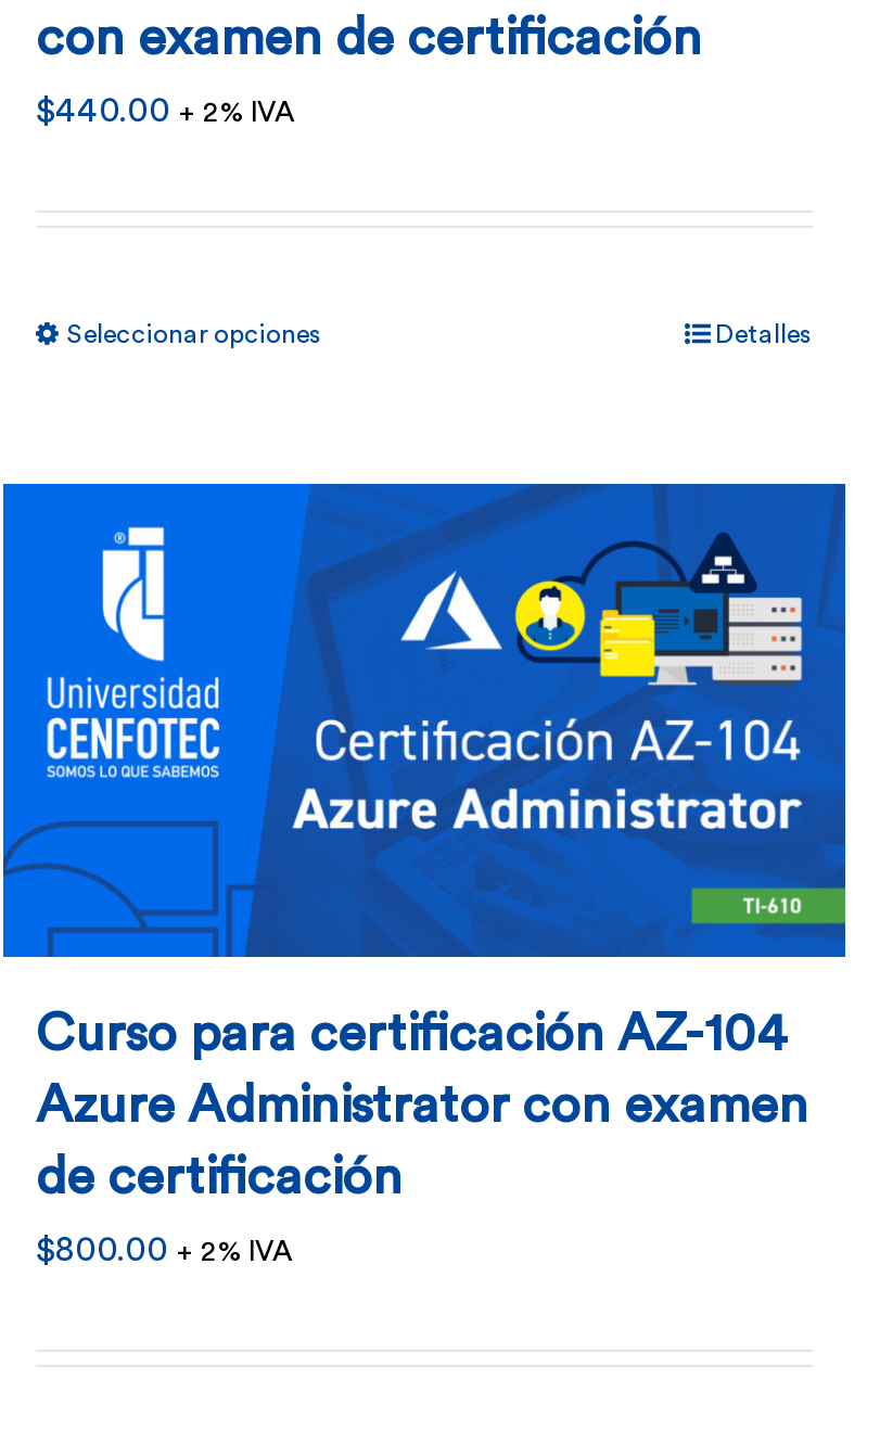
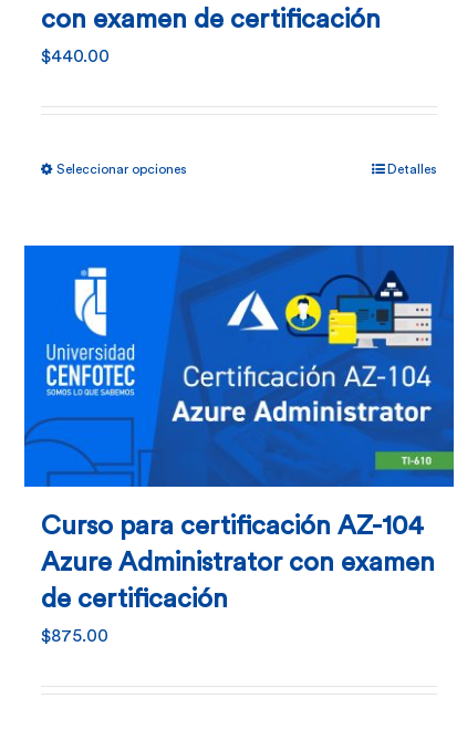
- $440.00 + 2% IVA
+ $440.00

- $800.00 + 2% IVA
+ $875.00
